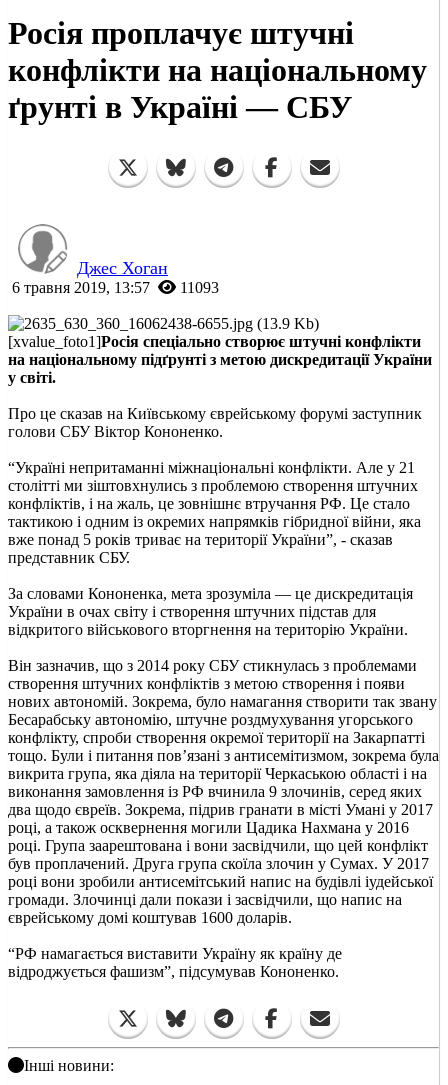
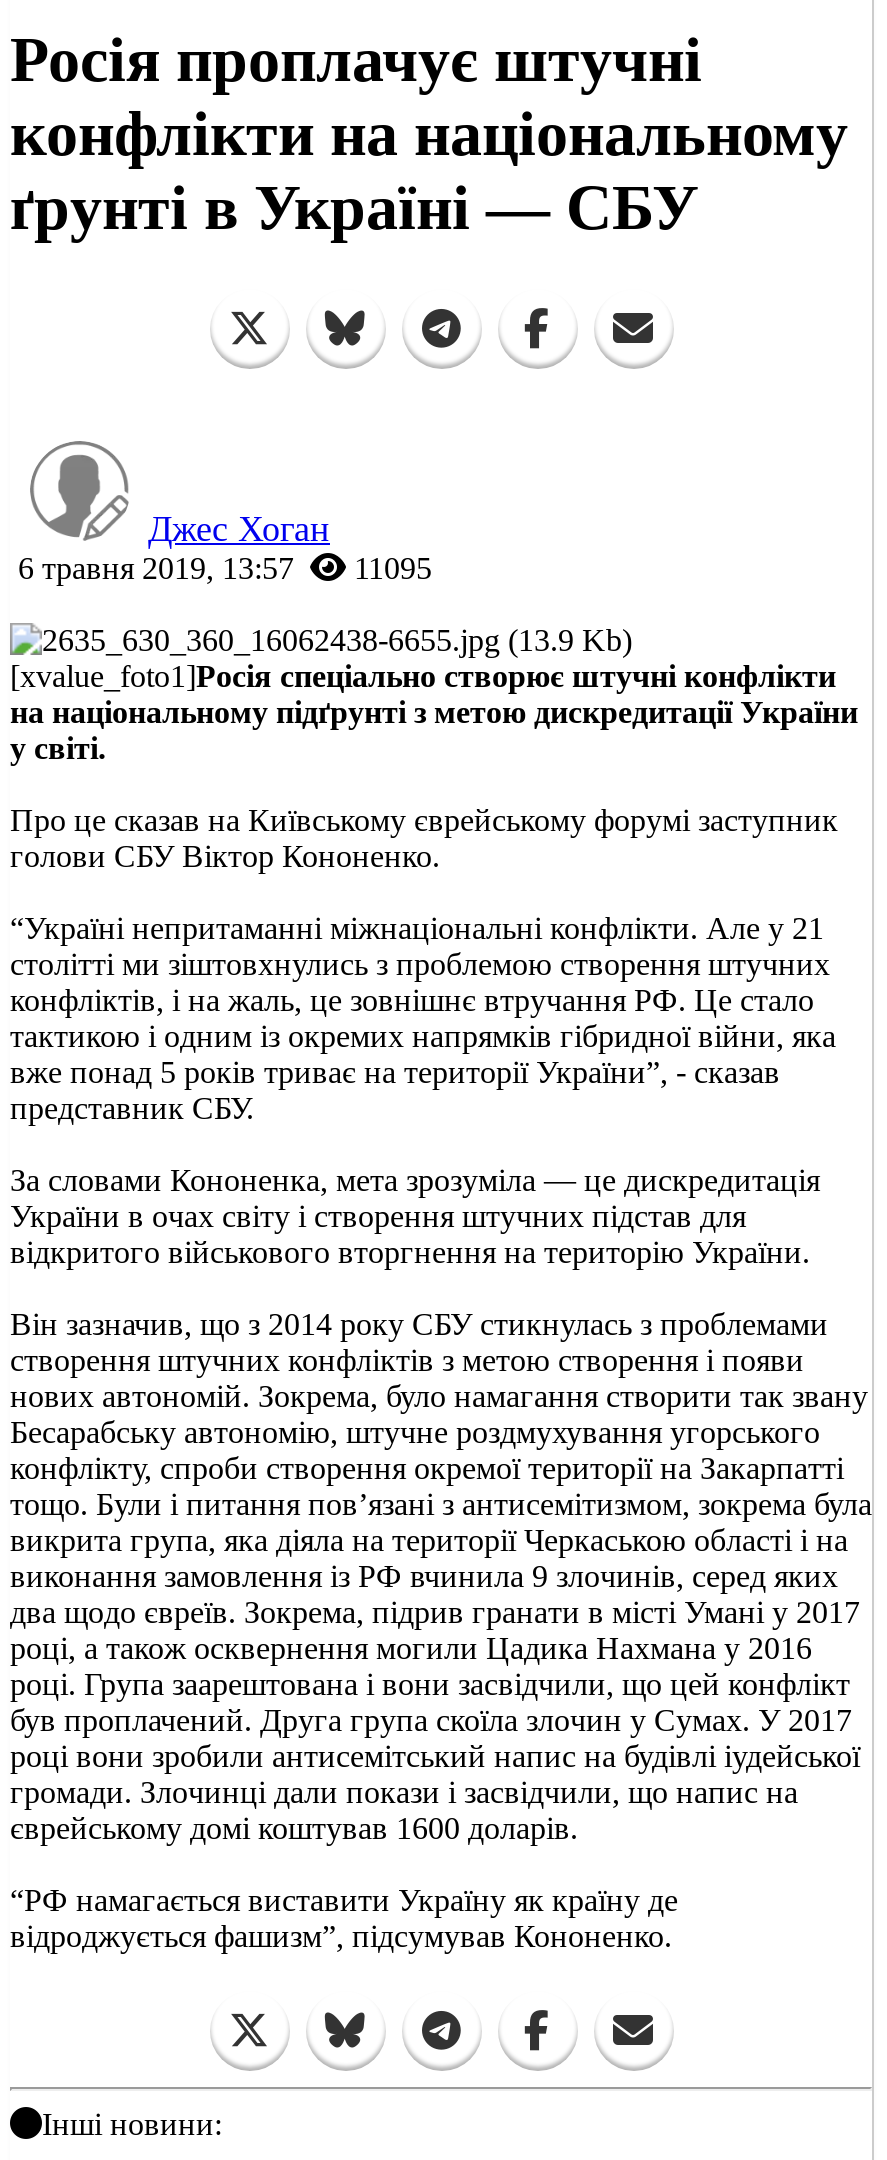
- 11093
+ 11095
